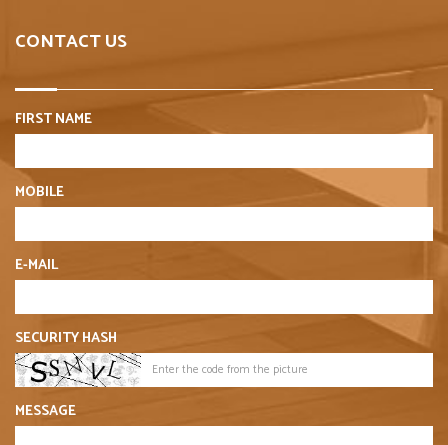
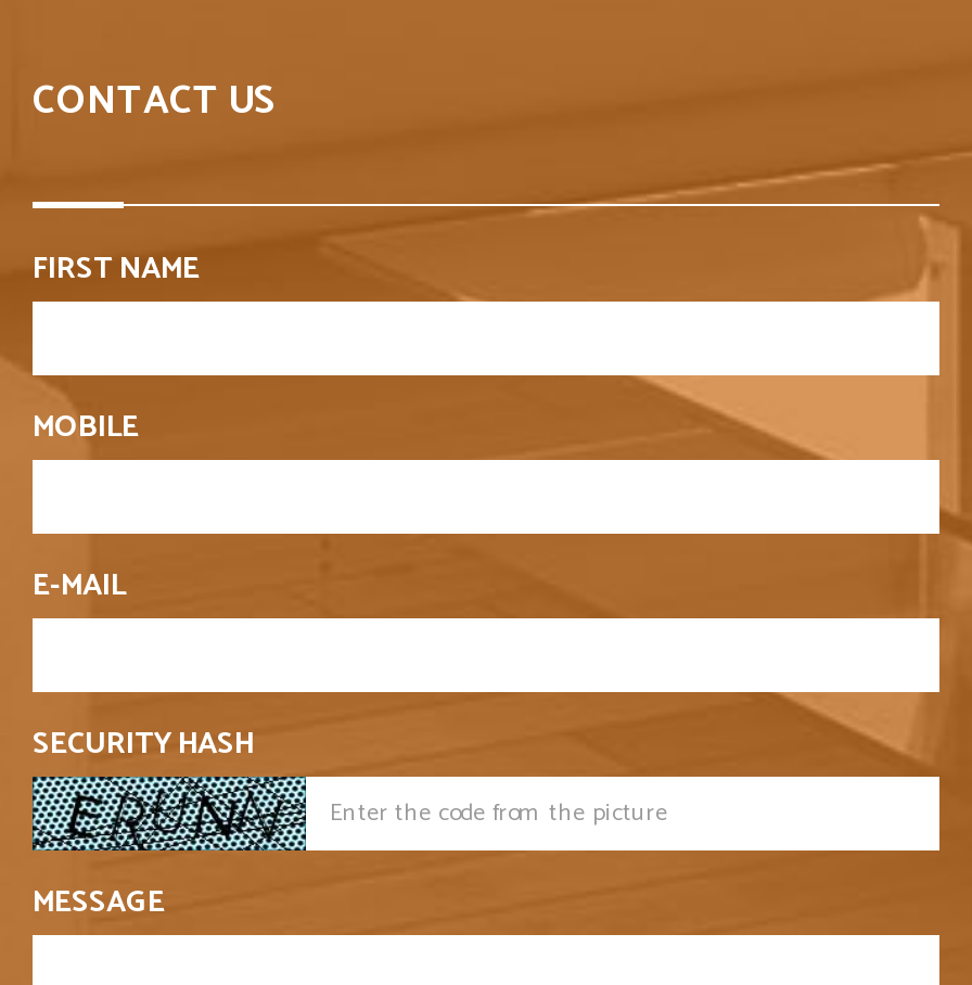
- [image]
+ [image]
